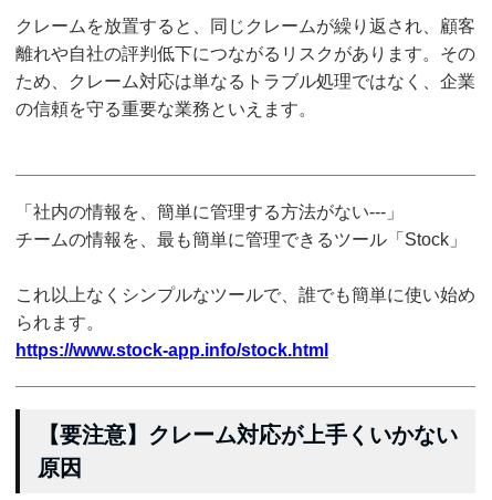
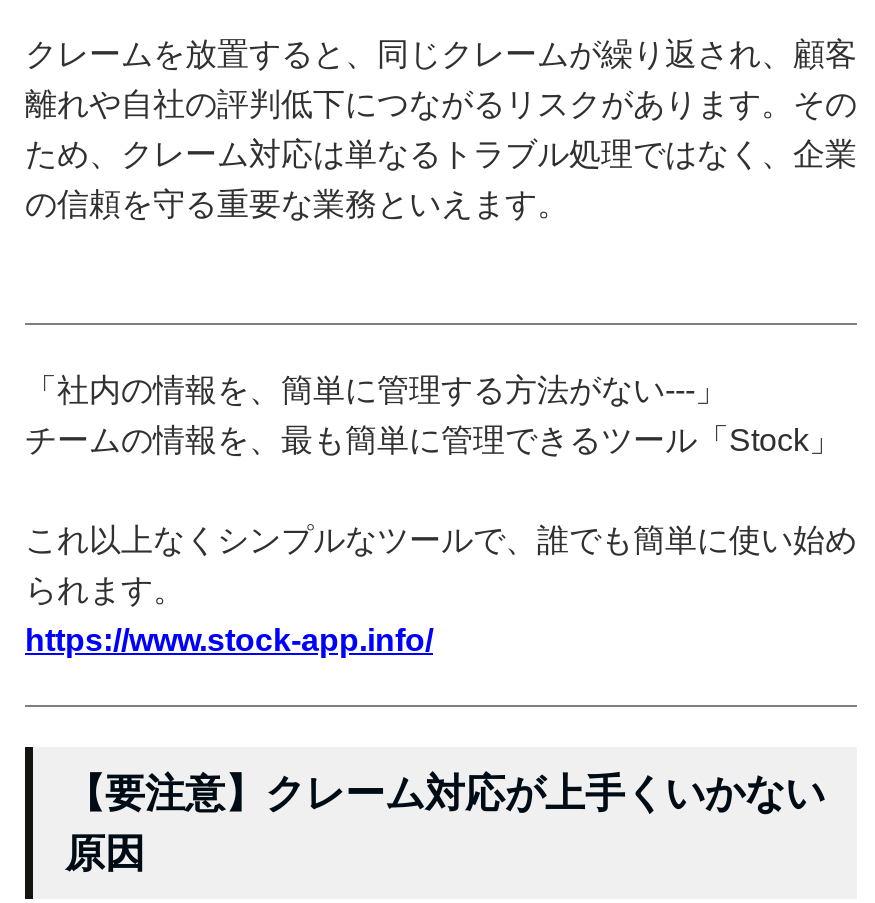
- https://www.stock-app.info/stock.html
+ https://www.stock-app.info/
